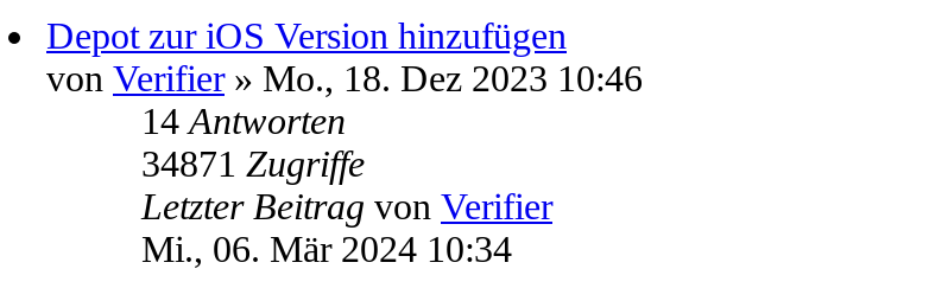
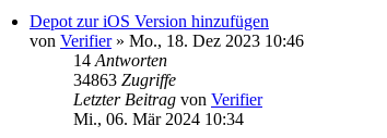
- 34871 Zugriffe
+ 34863 Zugriffe
